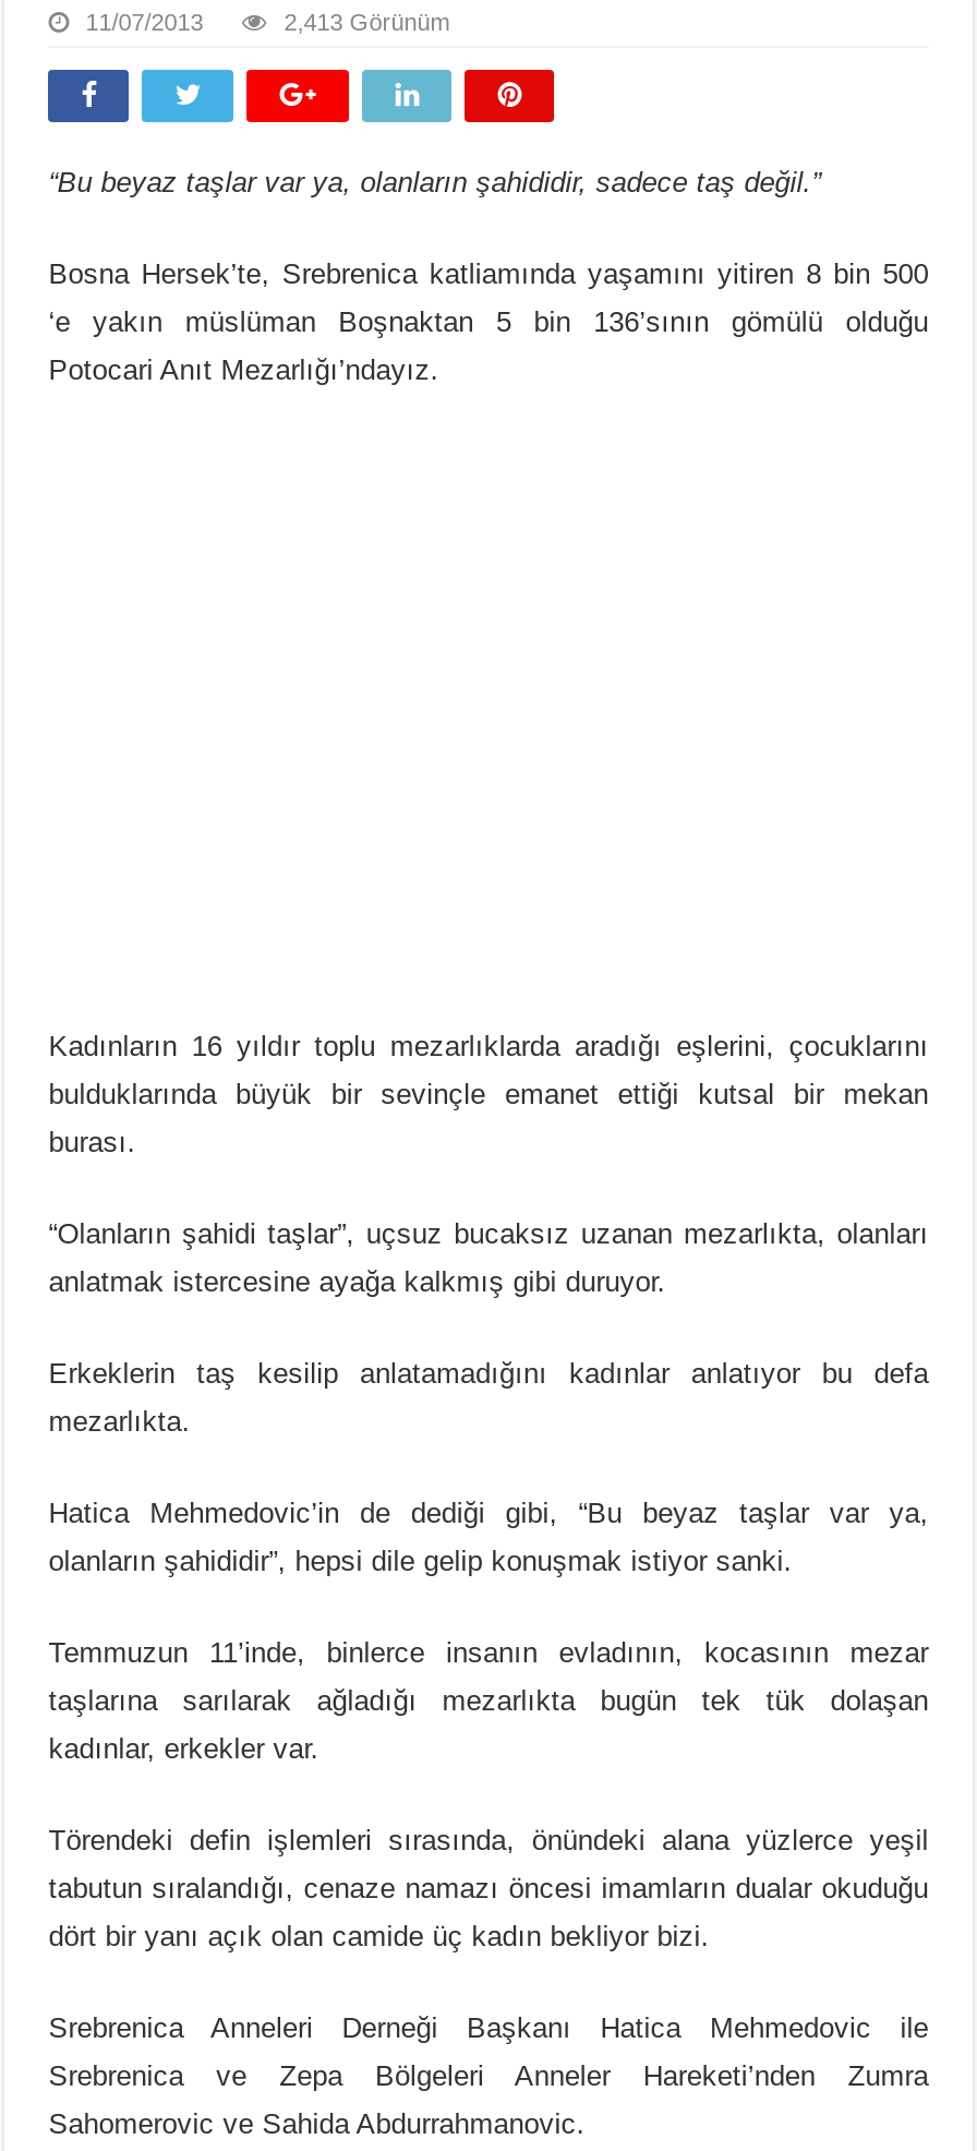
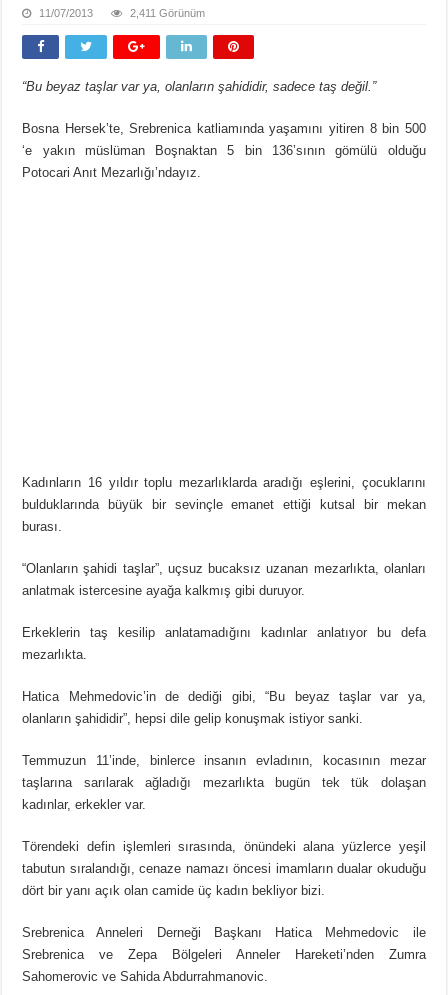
- 2,413 Görünüm
+ 2,411 Görünüm
